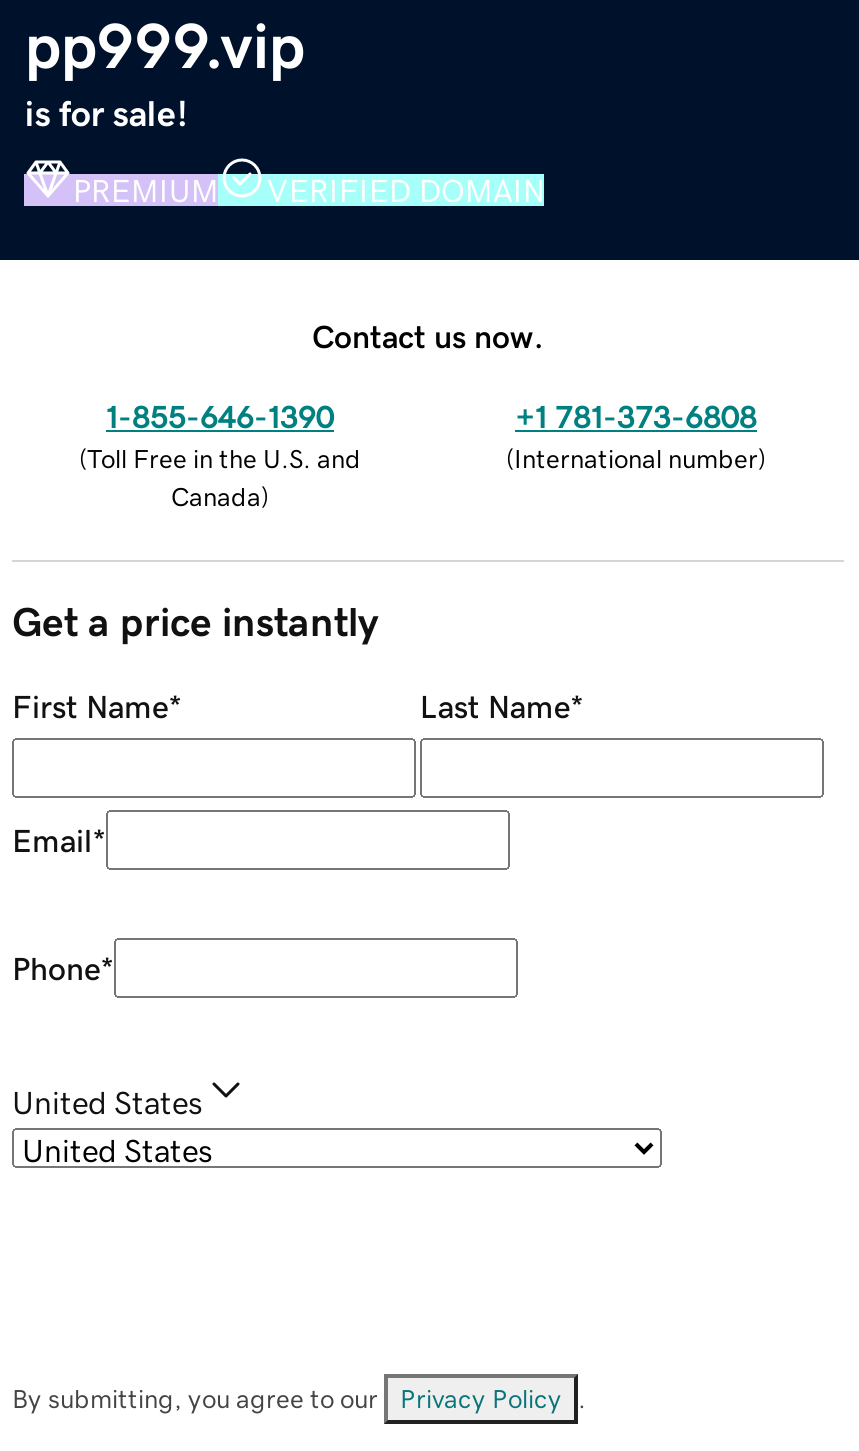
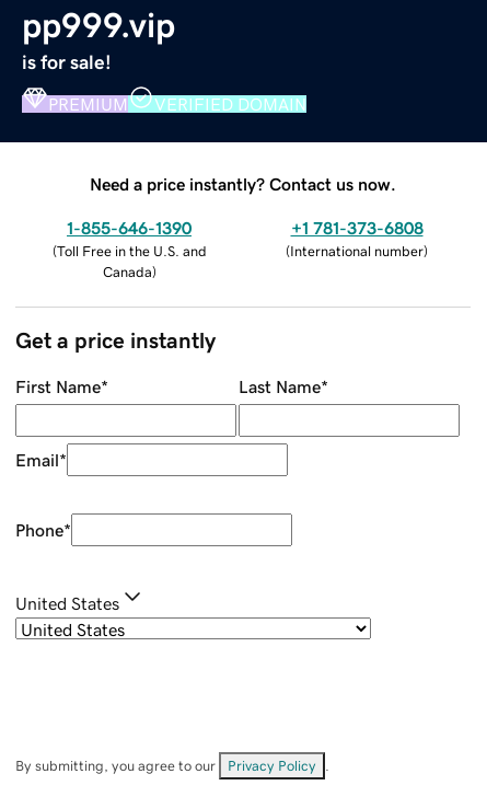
- Contact us now.
+ Need a price instantly? Contact us now.
